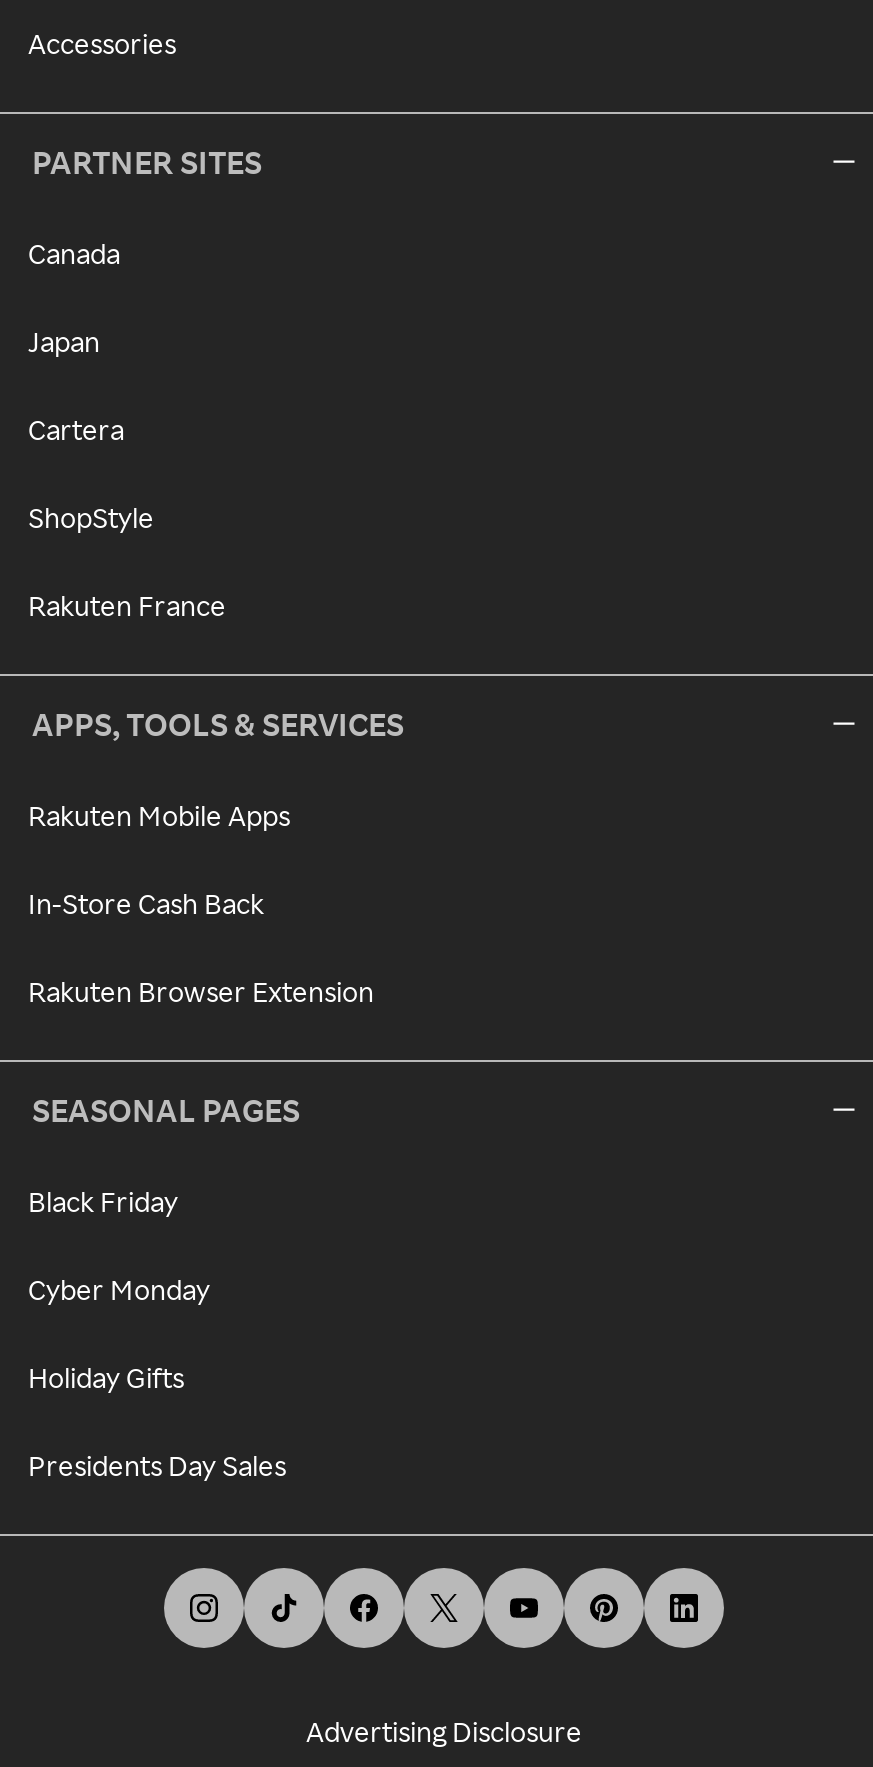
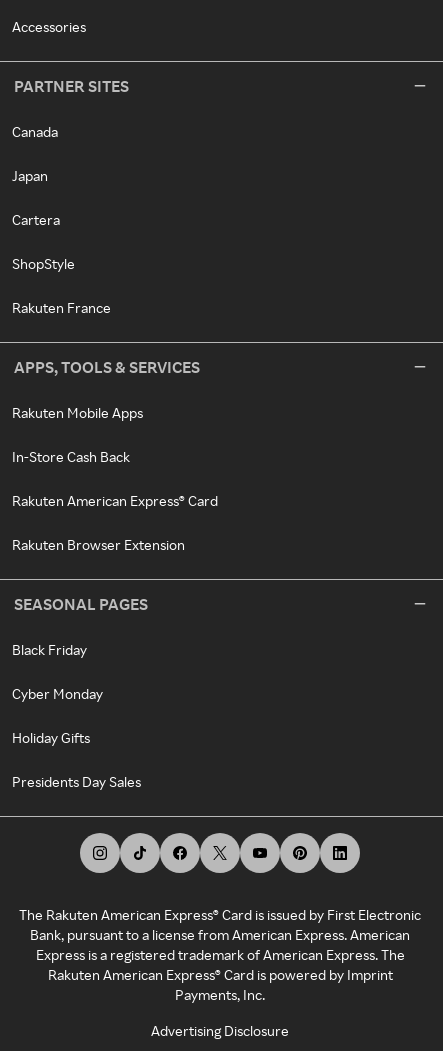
+ Rakuten American Express® Card

+ The Rakuten American Express® Card is issued by First Electronic
+ Bank, pursuant to a license from American Express. American
+ Express is a registered trademark of American Express. The
+ Rakuten American Express® Card is powered by Imprint
+ Payments, Inc.
